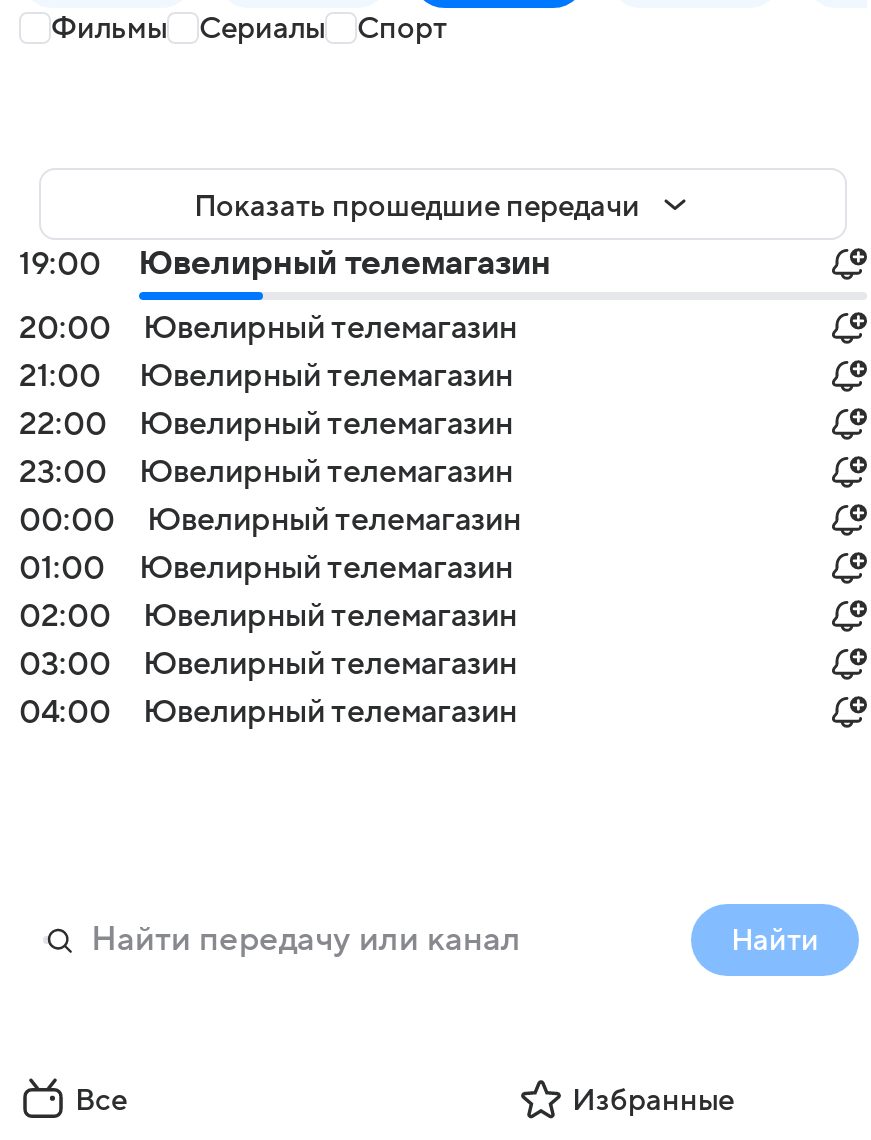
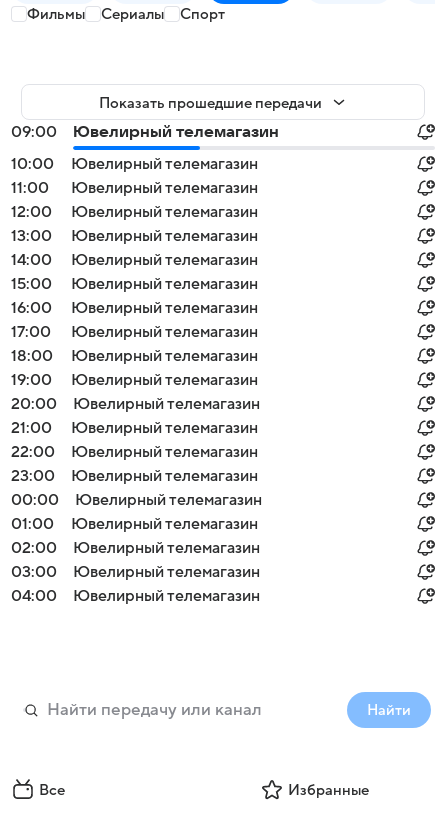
+ 09:00
+ Ювелирный телемагазин
+ 10:00
+ Ювелирный телемагазин
+ 11:00
+ Ювелирный телемагазин
+ 12:00
+ Ювелирный телемагазин
+ 13:00
+ Ювелирный телемагазин
+ 14:00
+ Ювелирный телемагазин
+ 15:00
+ Ювелирный телемагазин
+ 16:00
+ Ювелирный телемагазин
+ 17:00
+ Ювелирный телемагазин
+ 18:00
+ Ювелирный телемагазин
